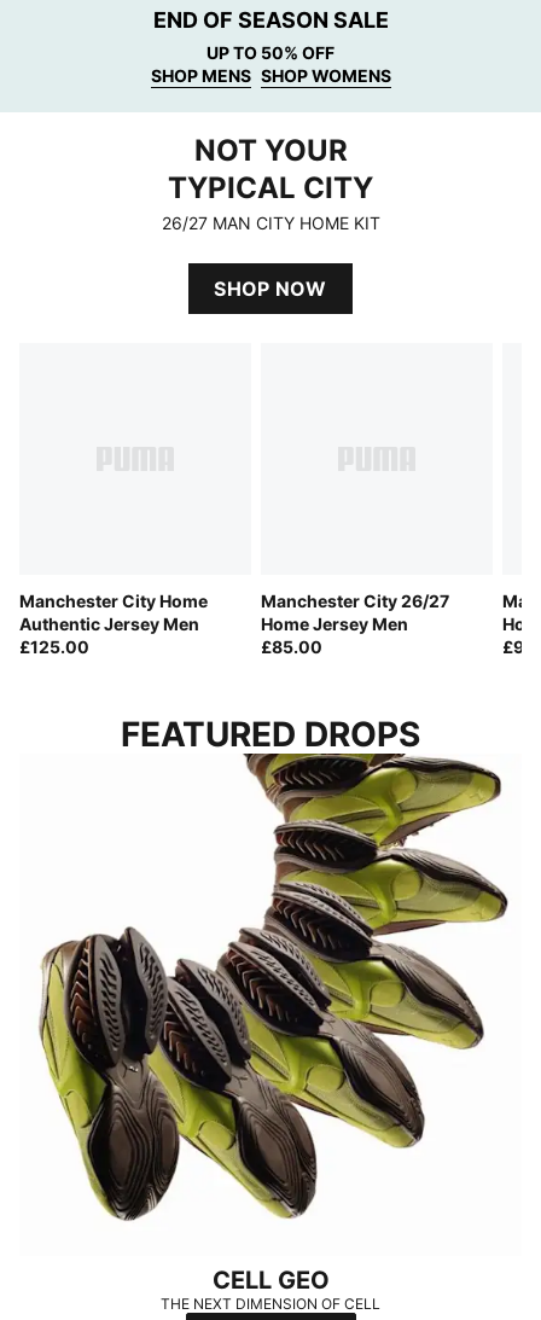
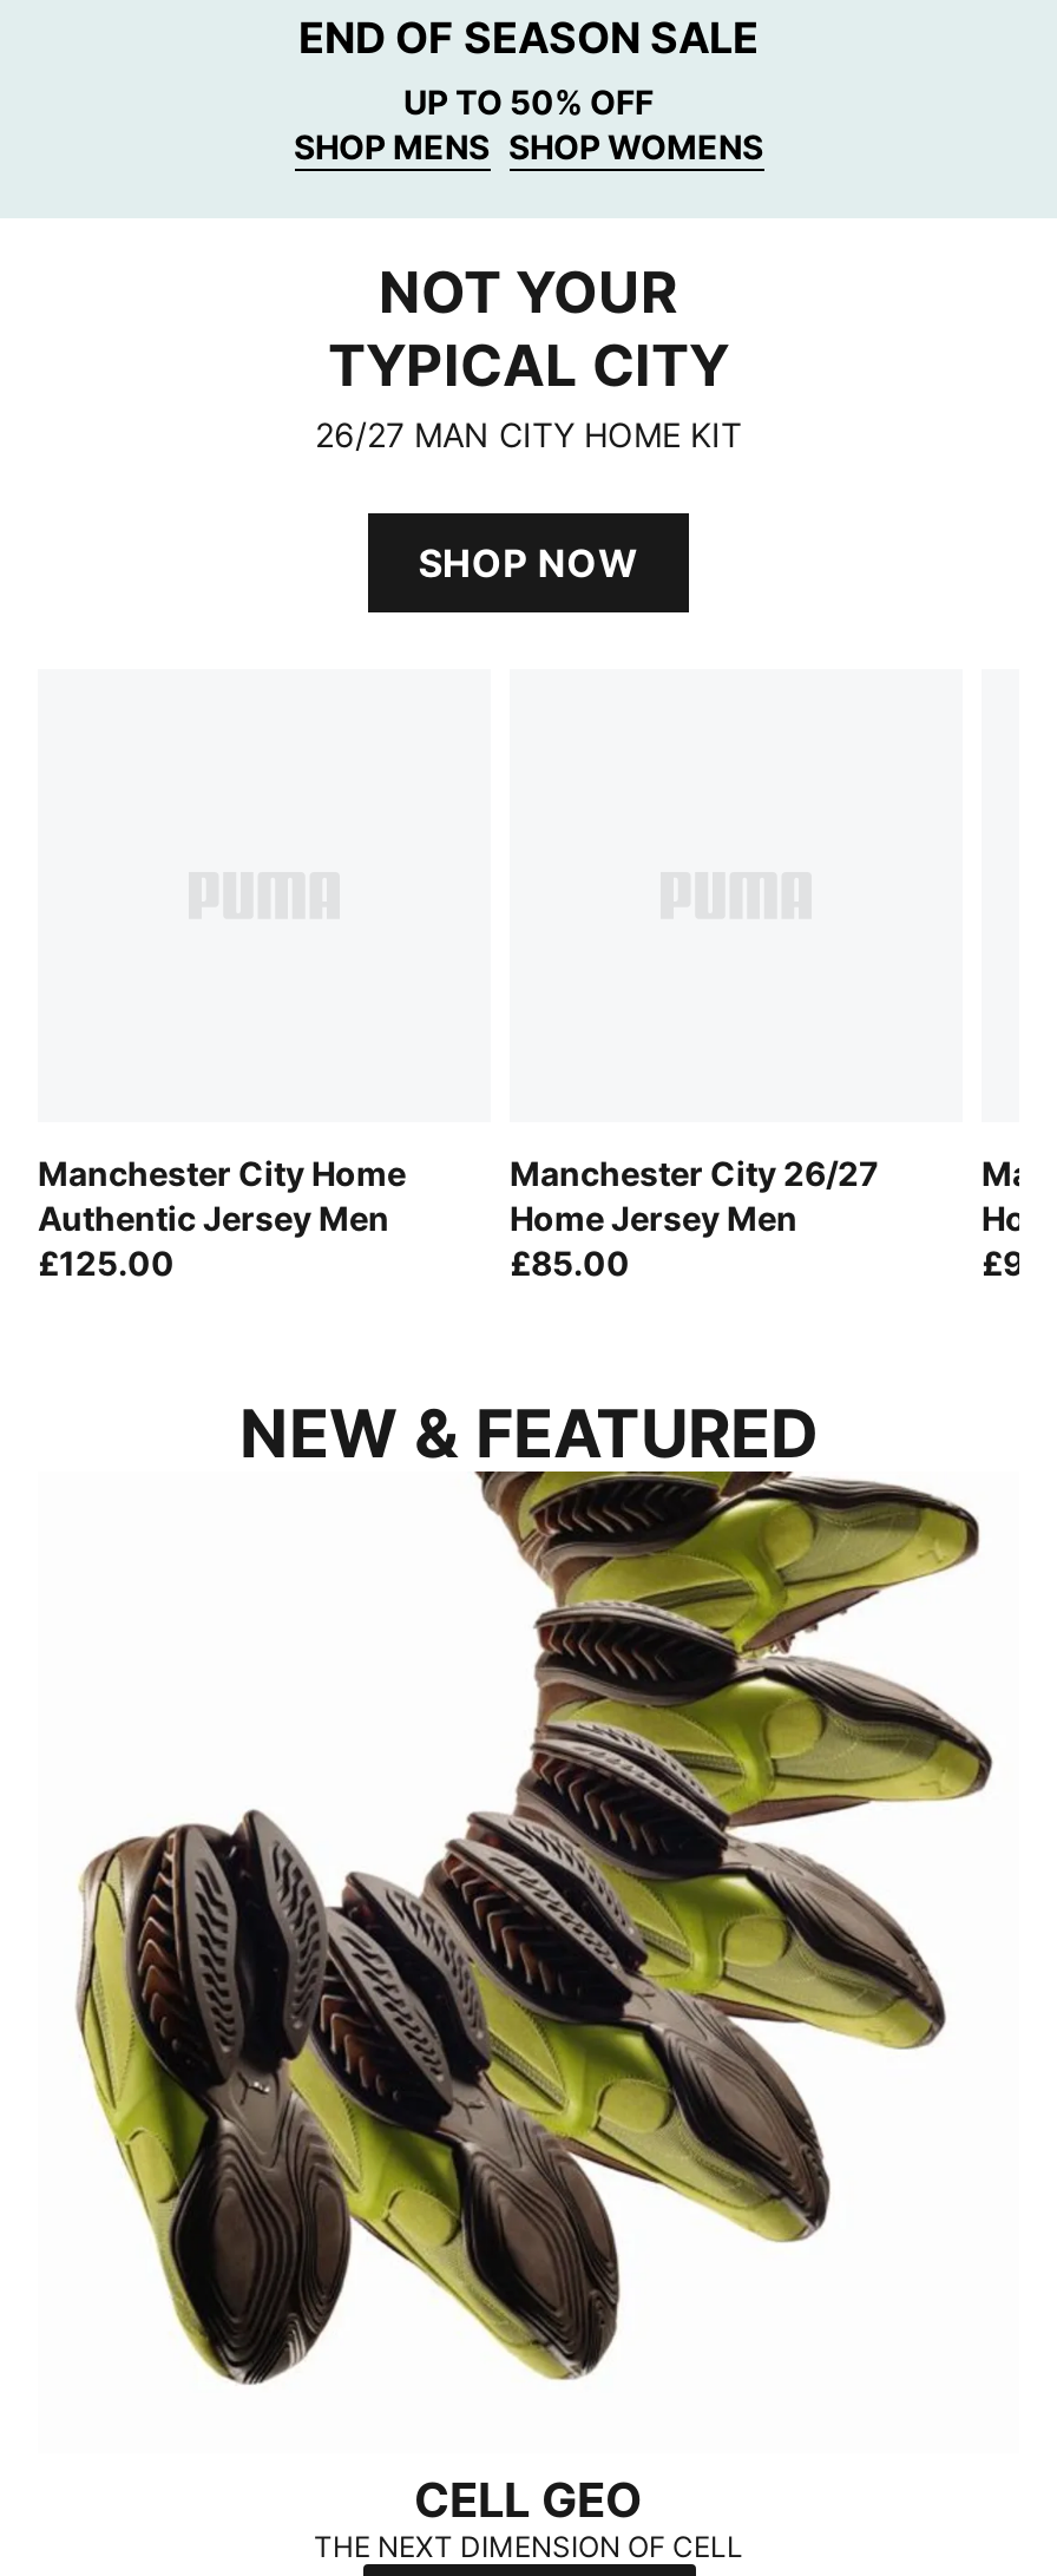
- FEATURED DROPS
+ NEW & FEATURED
